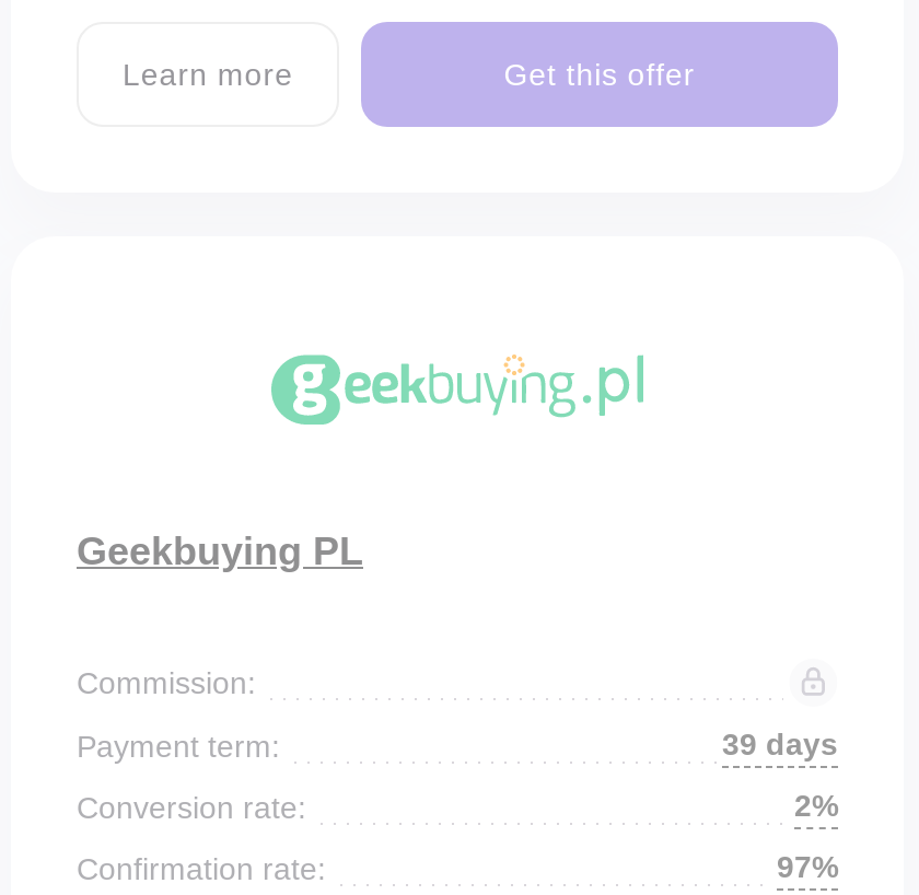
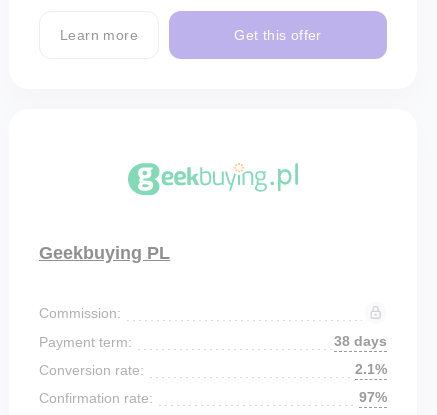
- 39 days
+ 38 days

- 2%
+ 2.1%
